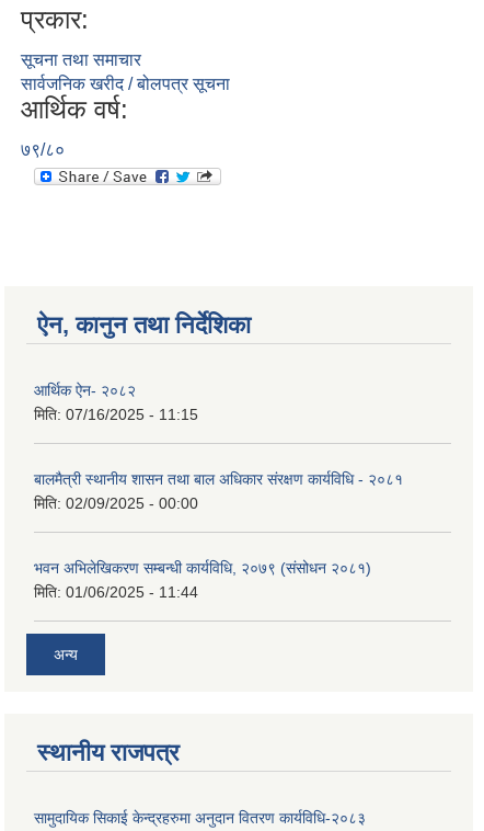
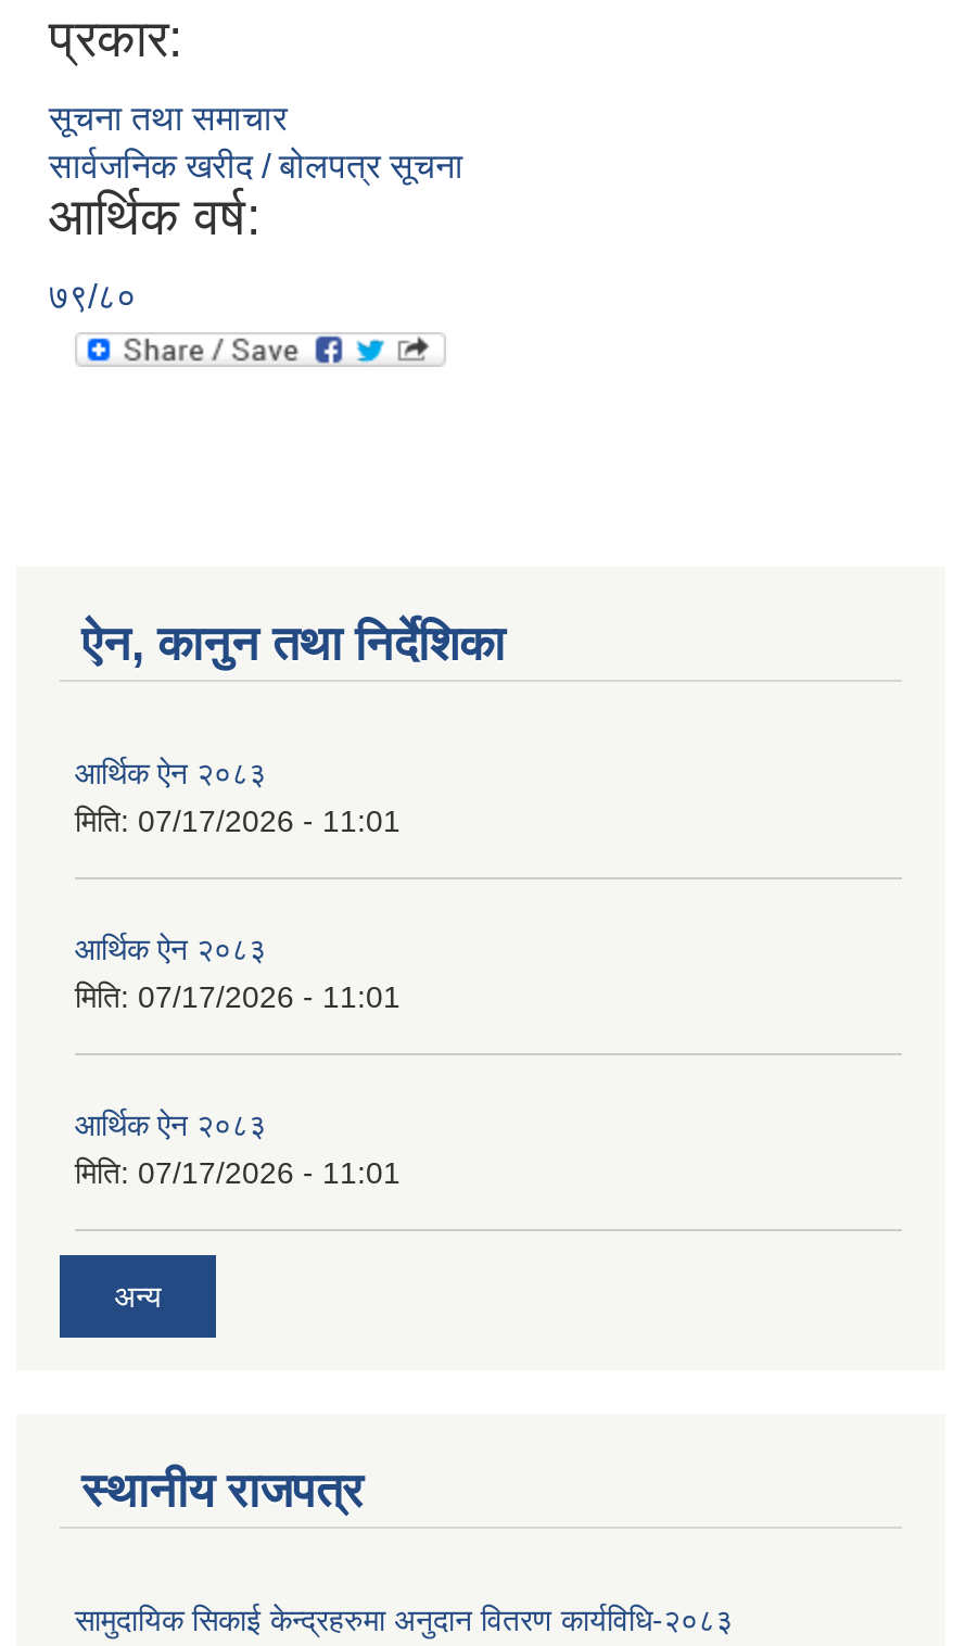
- आर्थिक ऐन- २०८२
- मिति: 07/16/2025 - 11:15
+ आर्थिक ऐन २०८३
+ मिति: 07/17/2026 - 11:01

- बालमैत्री स्थानीय शासन तथा बाल अधिकार संरक्षण कार्यविधि - २०८१
- मिति: 02/09/2025 - 00:00
+ आर्थिक ऐन २०८३
+ मिति: 07/17/2026 - 11:01

- भवन अभिलेखिकरण सम्बन्धी कार्यविधि, २०७९ (संसोधन २०८१)
- मिति: 01/06/2025 - 11:44
+ आर्थिक ऐन २०८३
+ मिति: 07/17/2026 - 11:01
